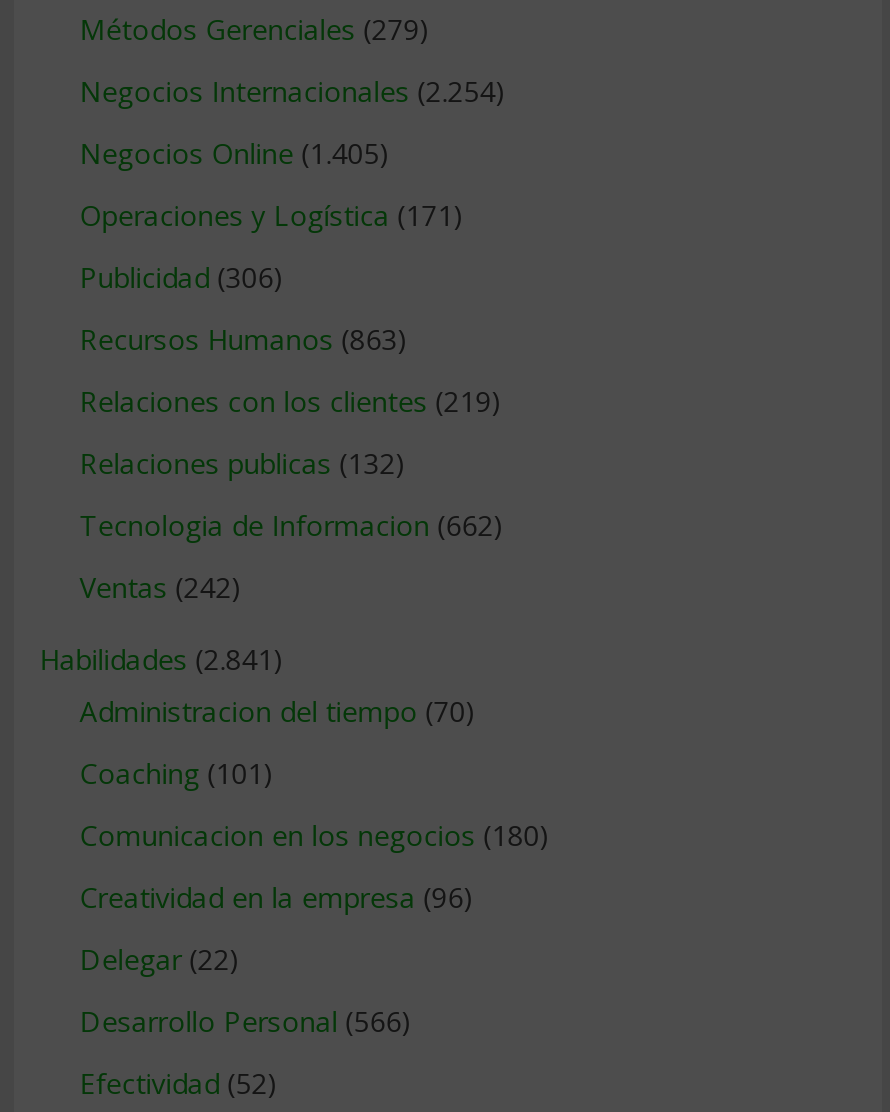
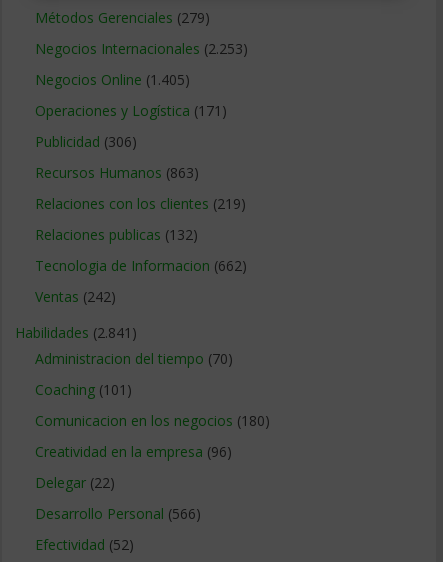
- Negocios Internacionales (2.254)
+ Negocios Internacionales (2.253)
